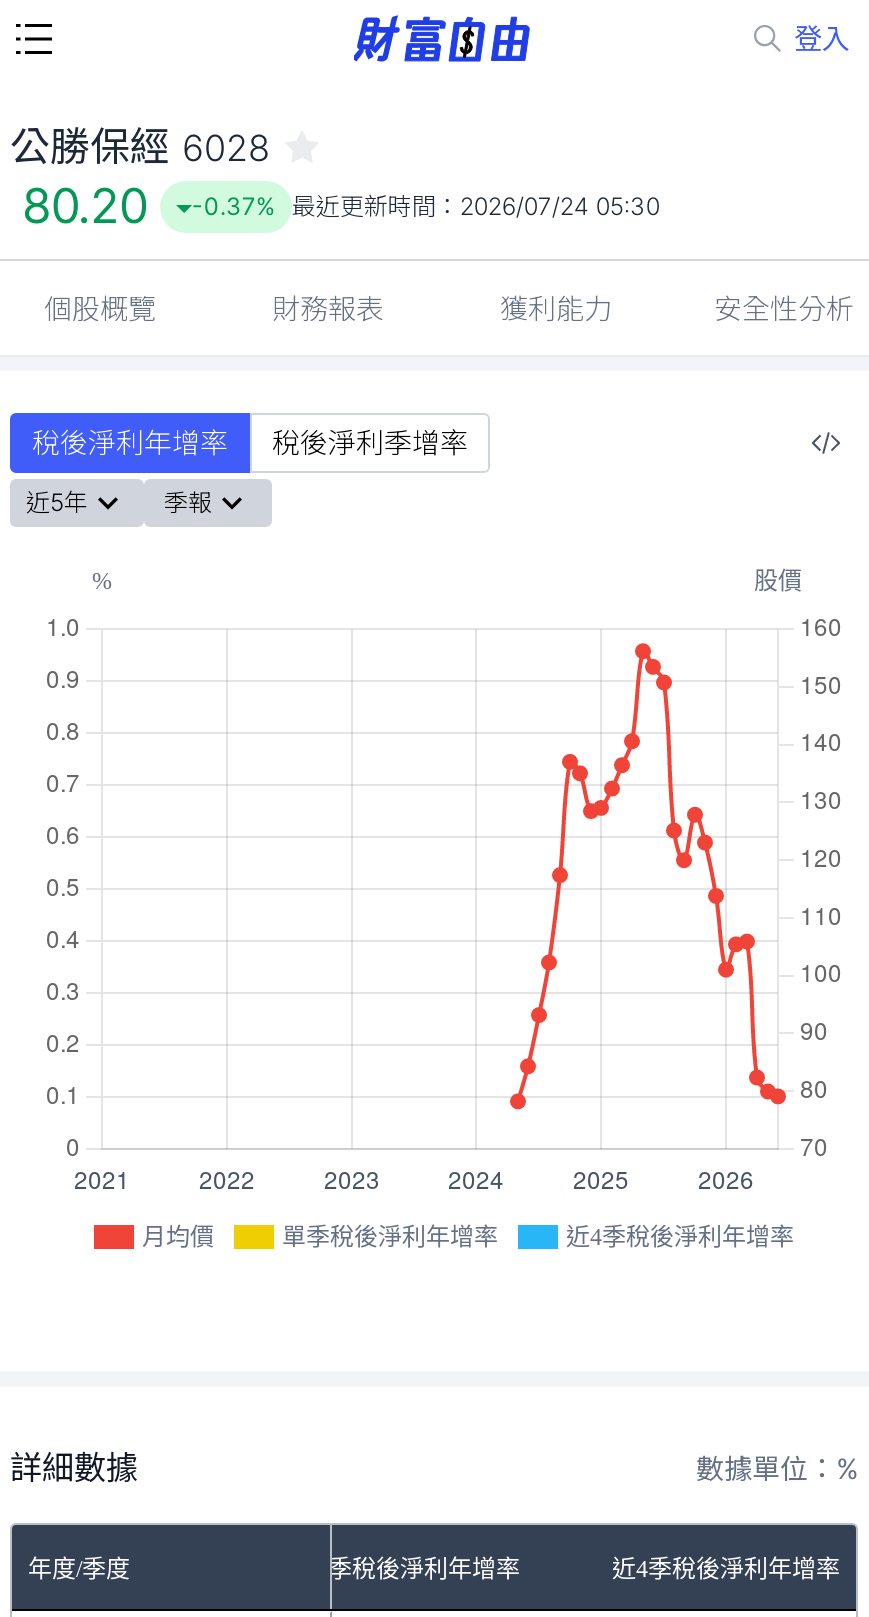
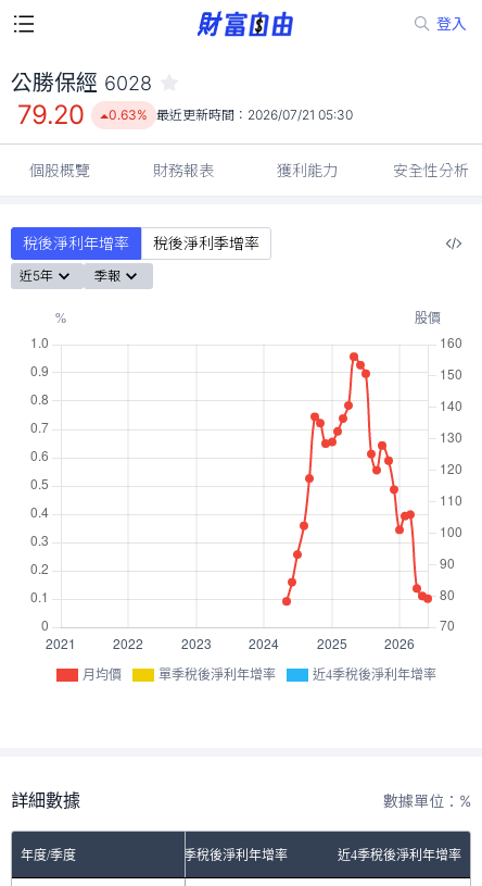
- 80.20
+ 79.20

- -0.37% 最近更新時間：2026/07/24 05:30
+ 0.63% 最近更新時間：2026/07/21 05:30
